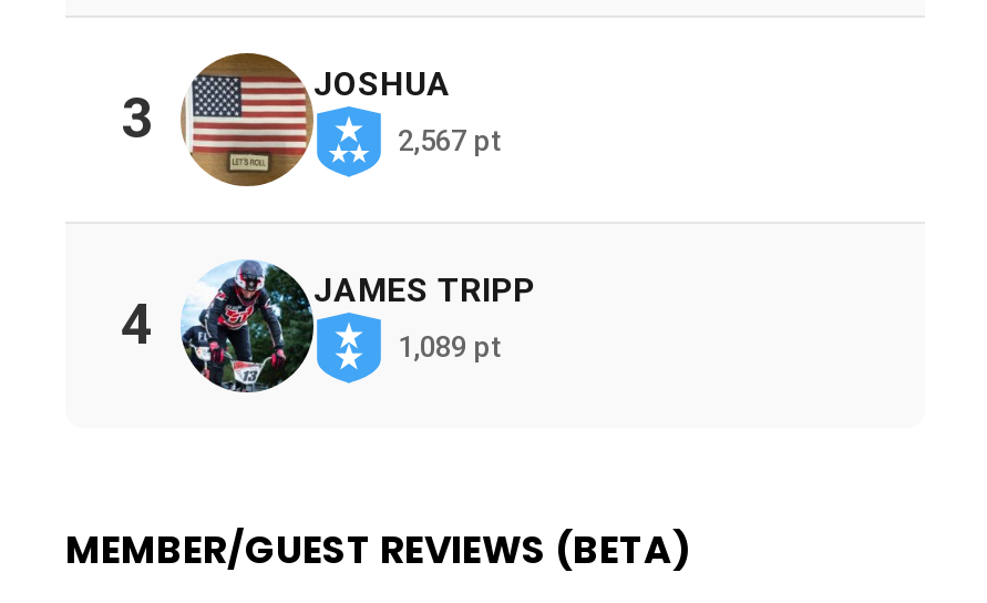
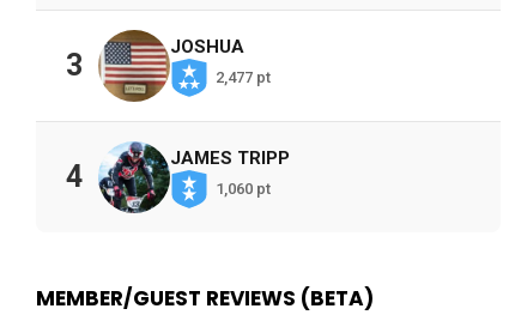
- 2,567 pt
+ 2,477 pt

- 1,089 pt
+ 1,060 pt
